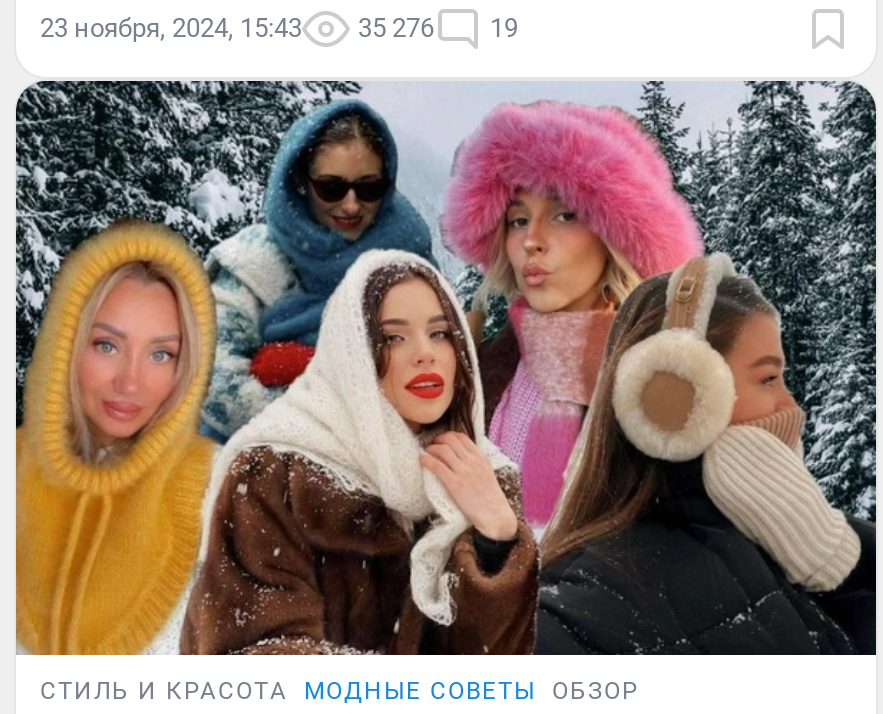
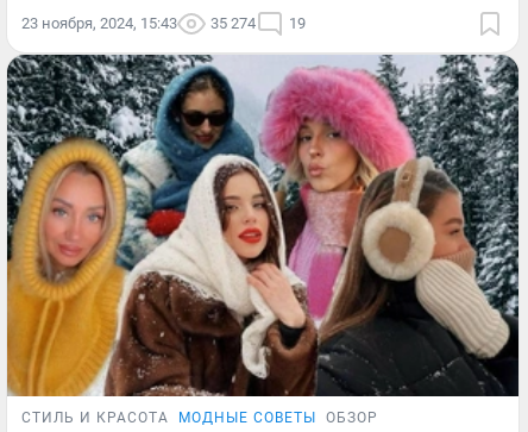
- 23 ноября, 2024, 15:43 35 276 19
+ 23 ноября, 2024, 15:43 35 274 19
